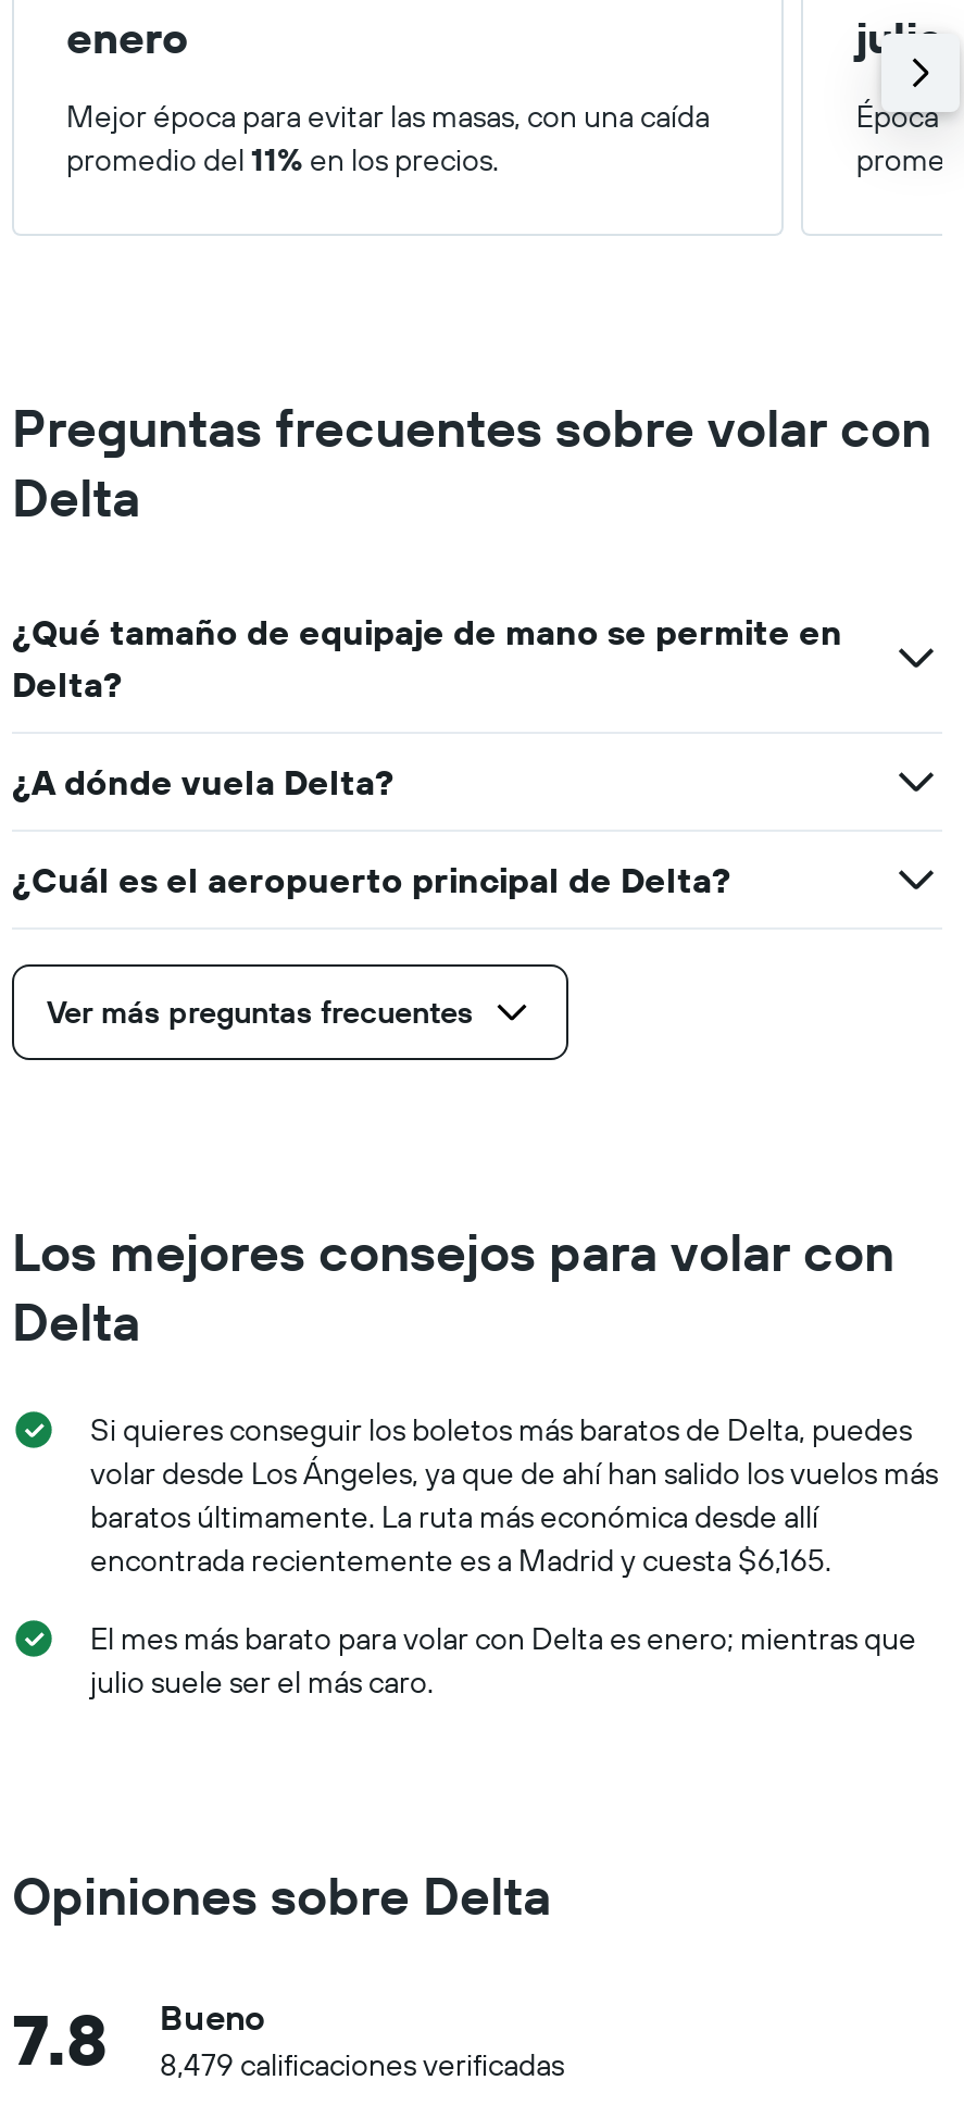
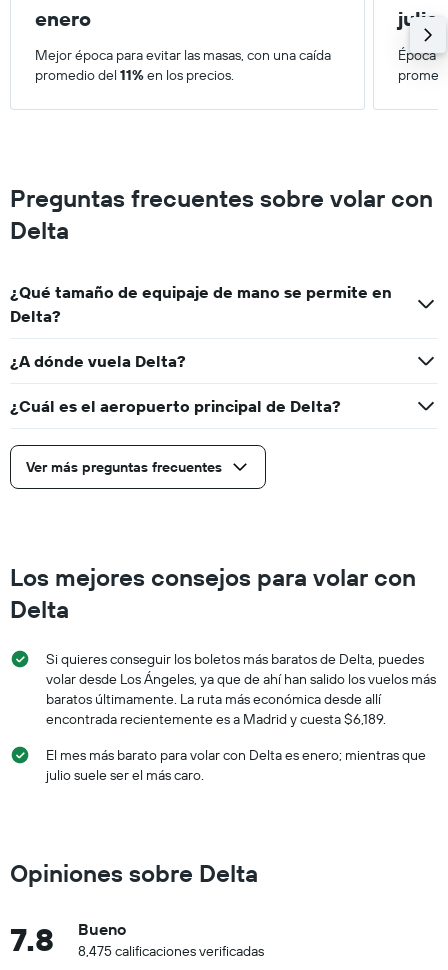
- encontrada recientemente es a Madrid y cuesta $6,165.
+ encontrada recientemente es a Madrid y cuesta $6,189.

- 8,479 calificaciones verificadas
+ 8,475 calificaciones verificadas
